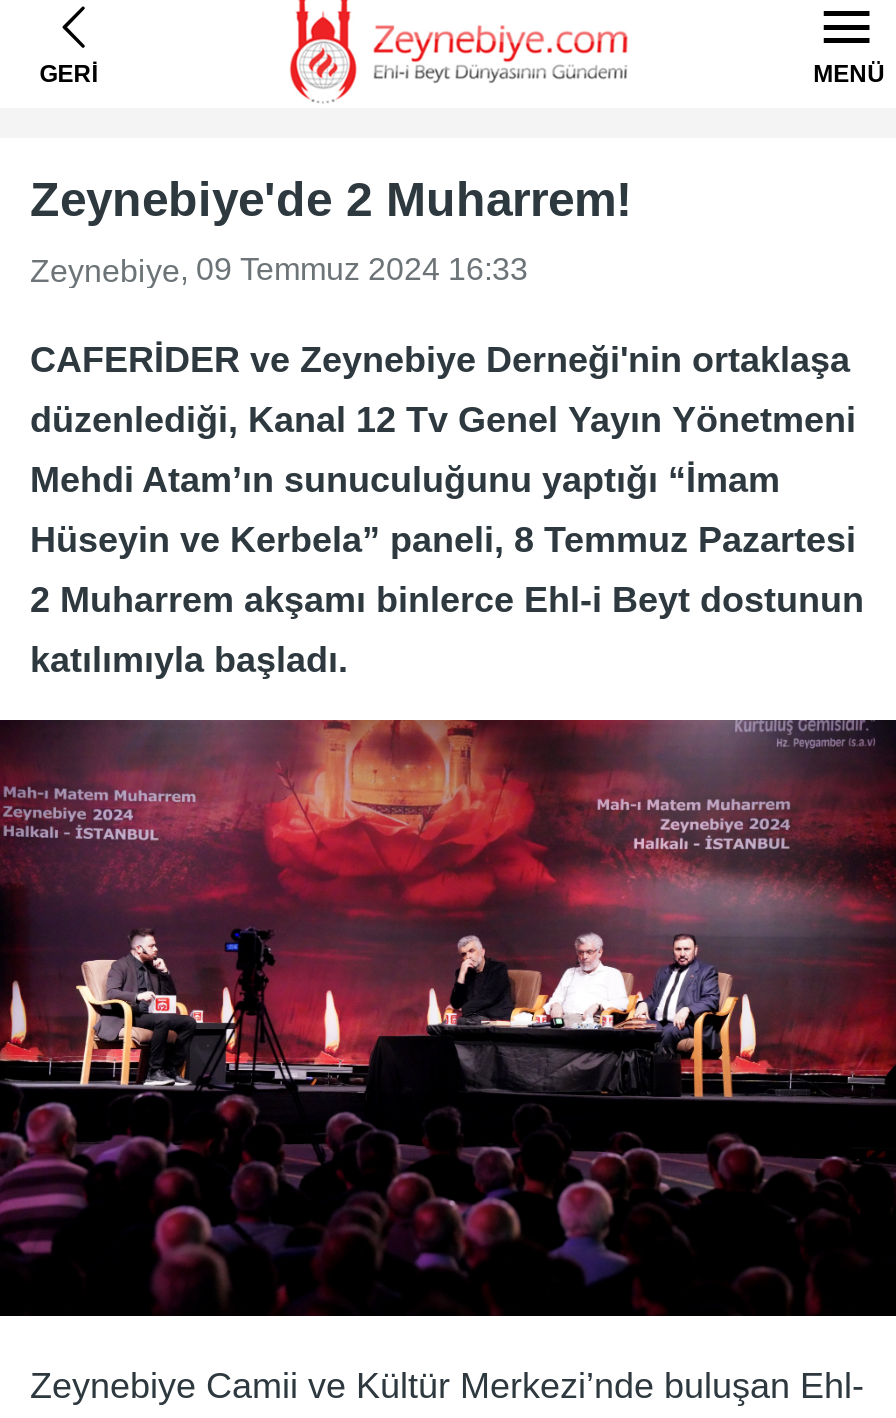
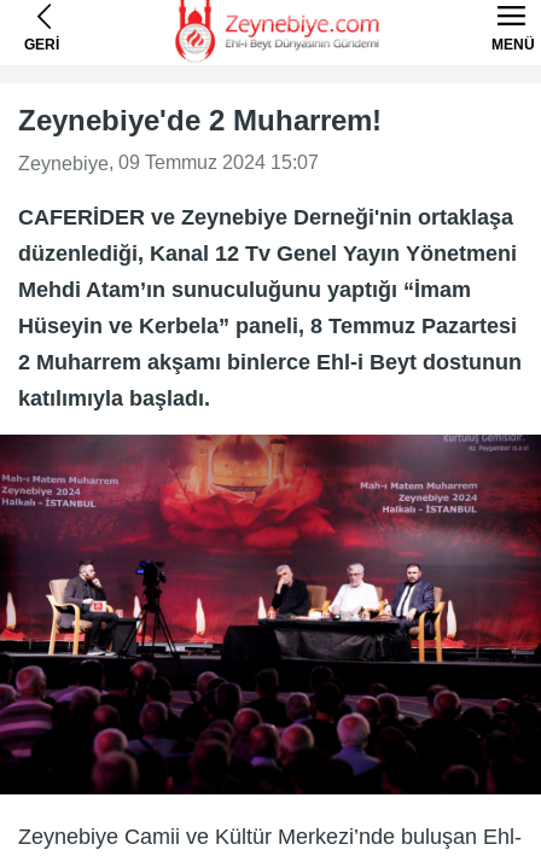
- Zeynebiye, 09 Temmuz 2024 16:33
+ Zeynebiye, 09 Temmuz 2024 15:07
